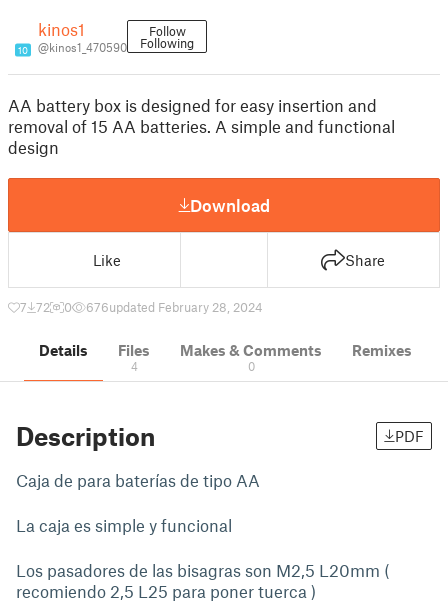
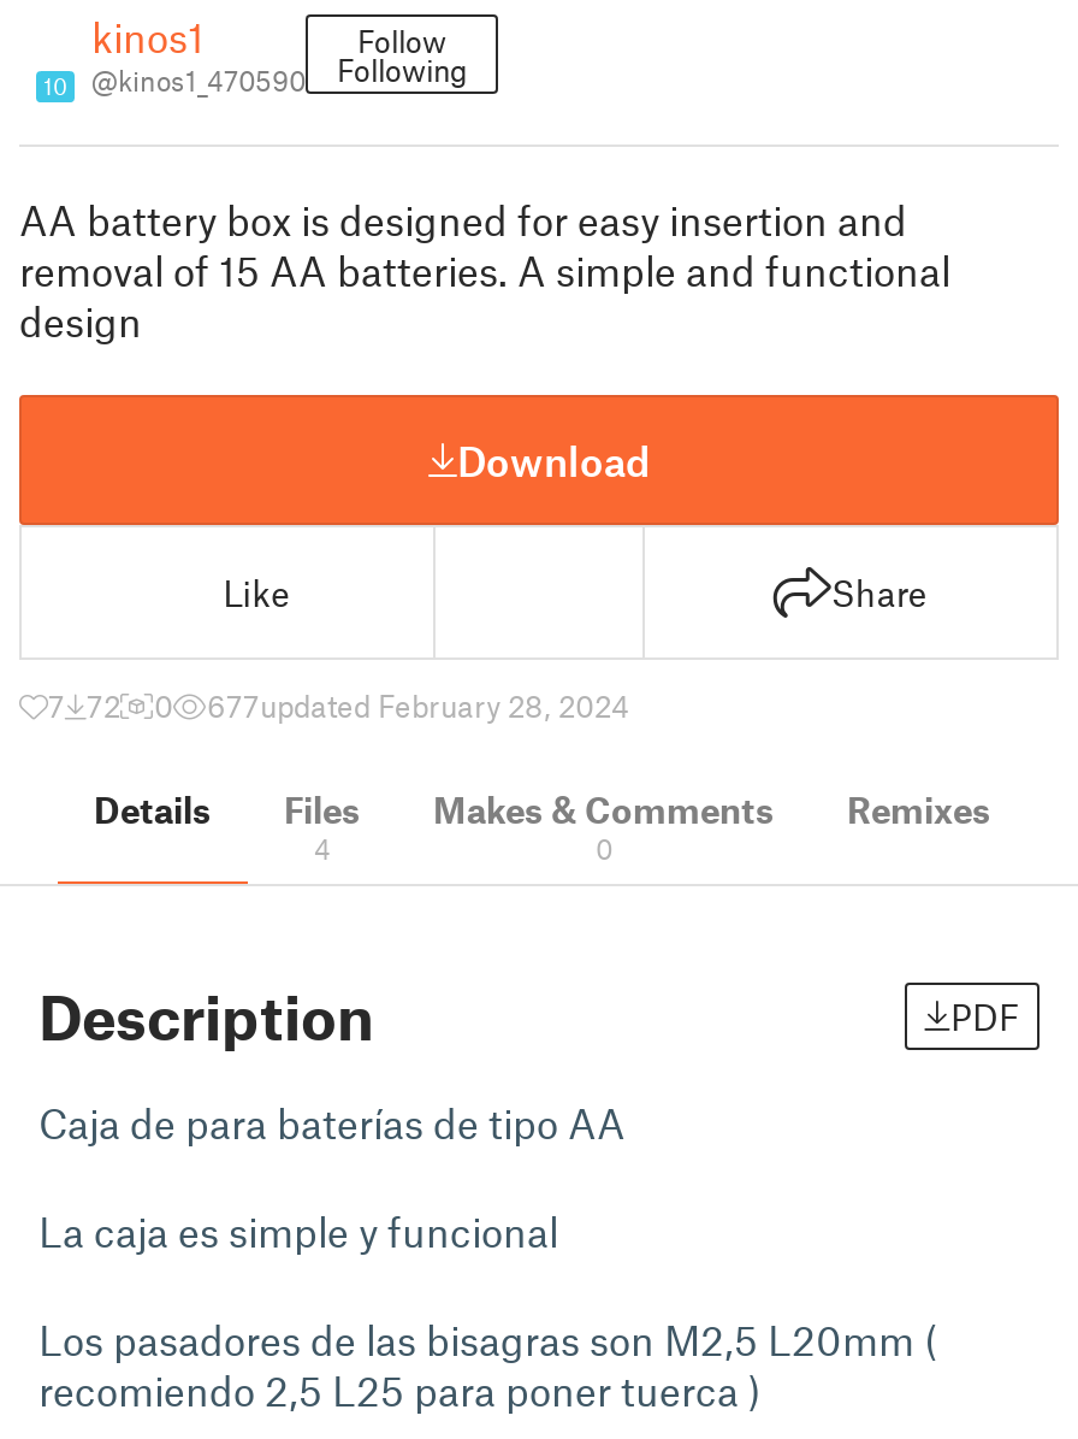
- 676updated February 28, 2024
+ 677updated February 28, 2024
